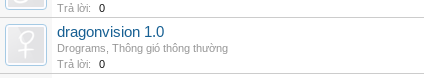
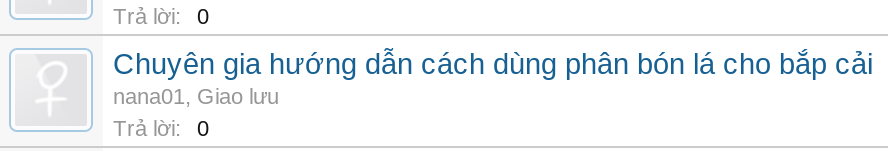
- dragonvision 1.0
- Drograms, Thông gió thông thường
+ Chuyên gia hướng dẫn cách dùng phân bón lá cho bắp cải
+ nana01, Giao lưu
